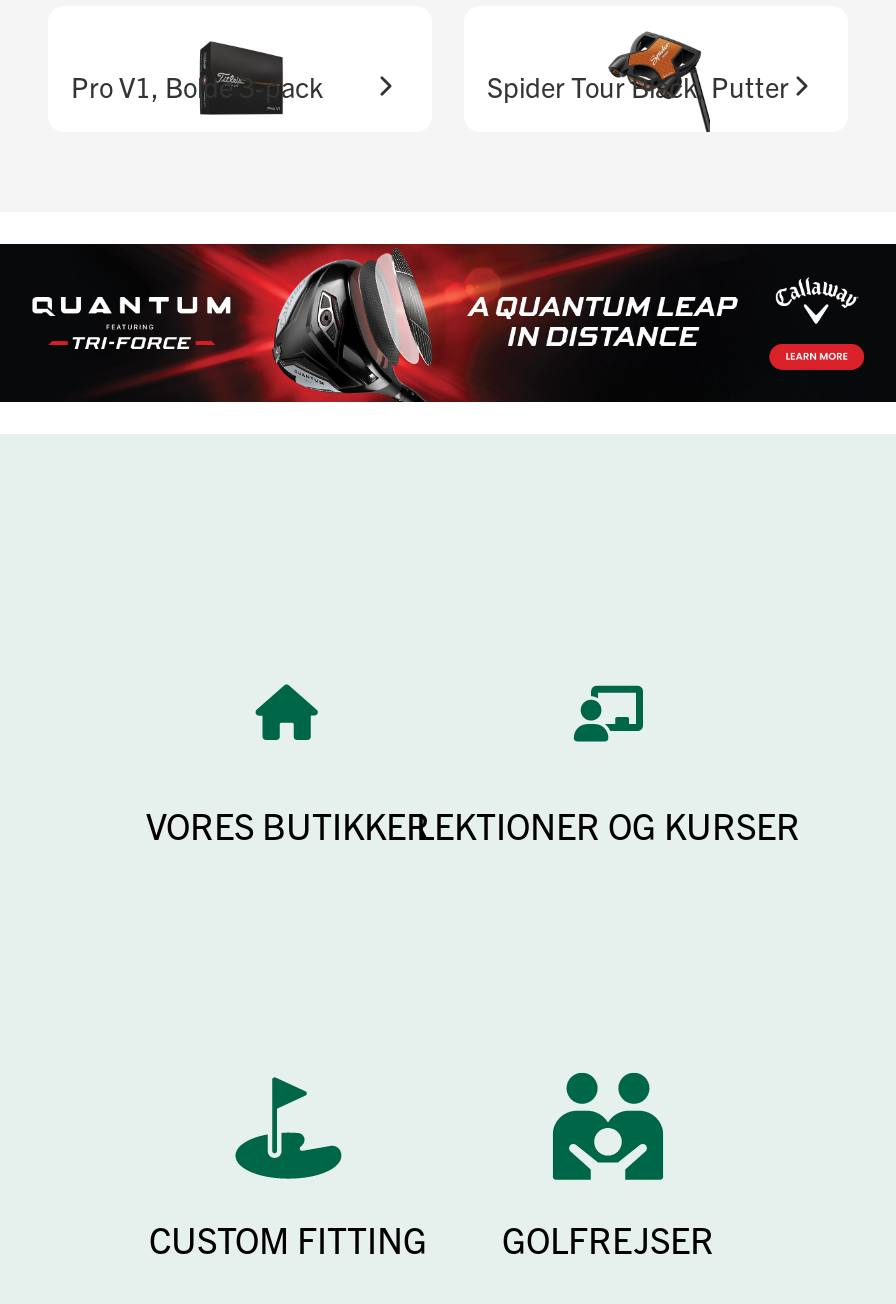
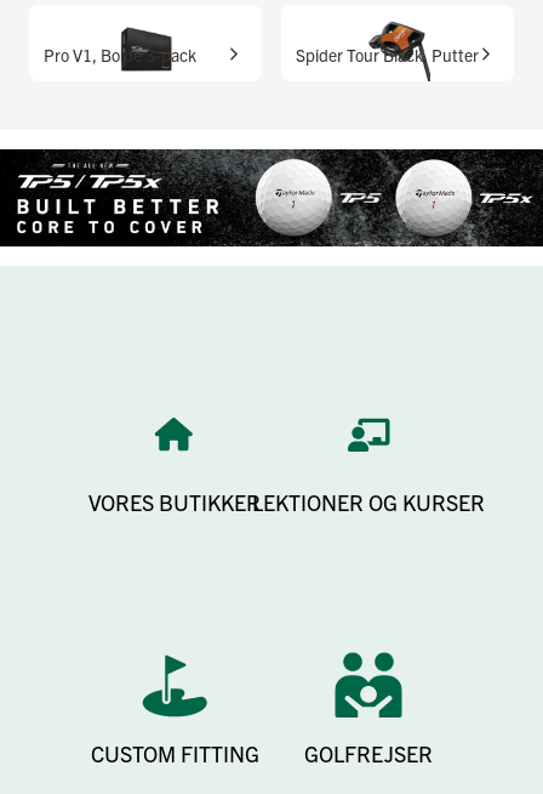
- [image]
+ [image]
